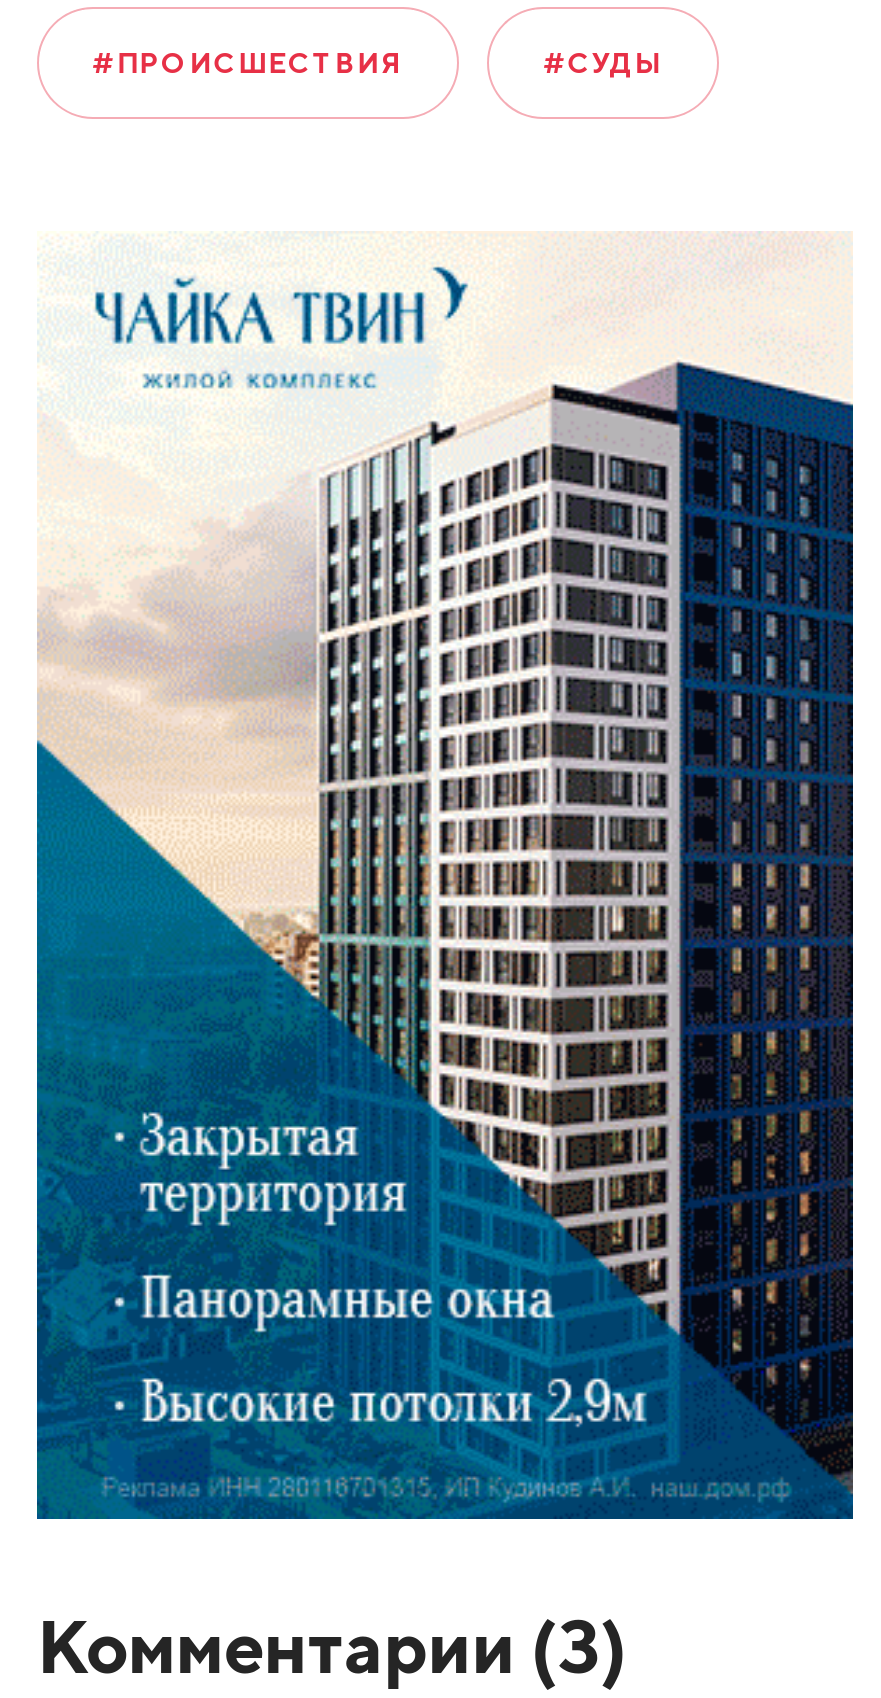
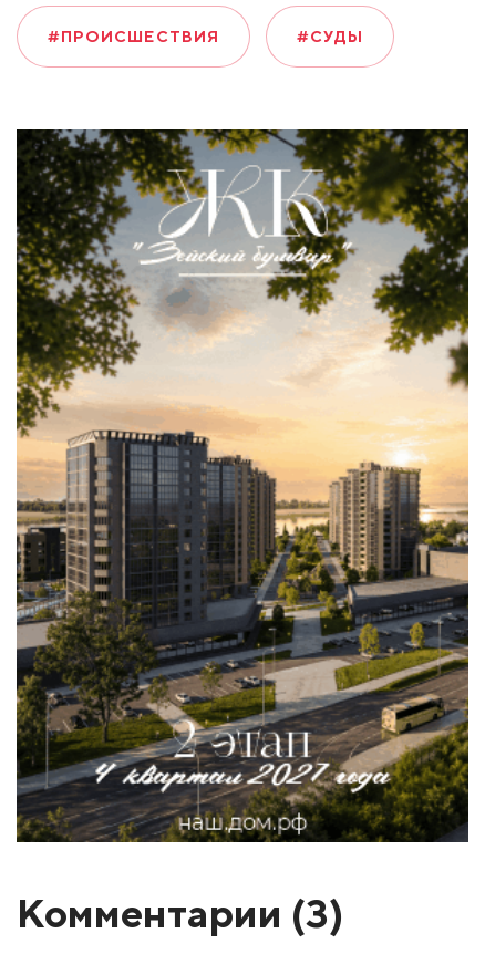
- [image]
+ [image]
